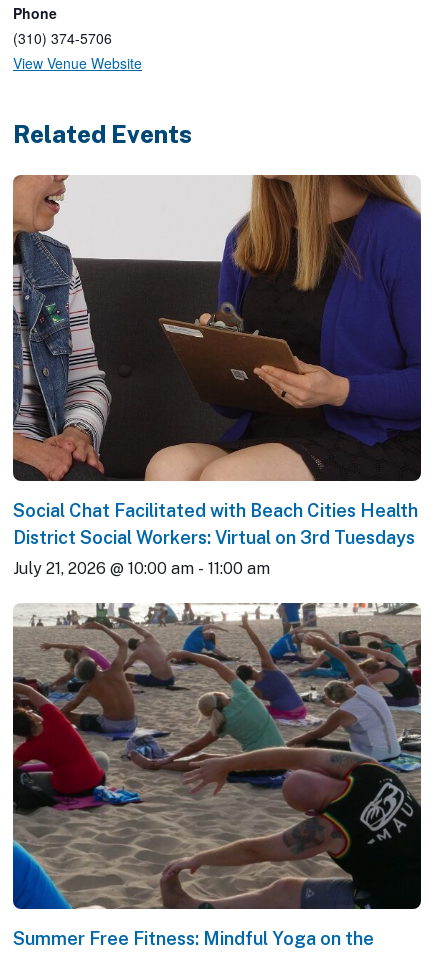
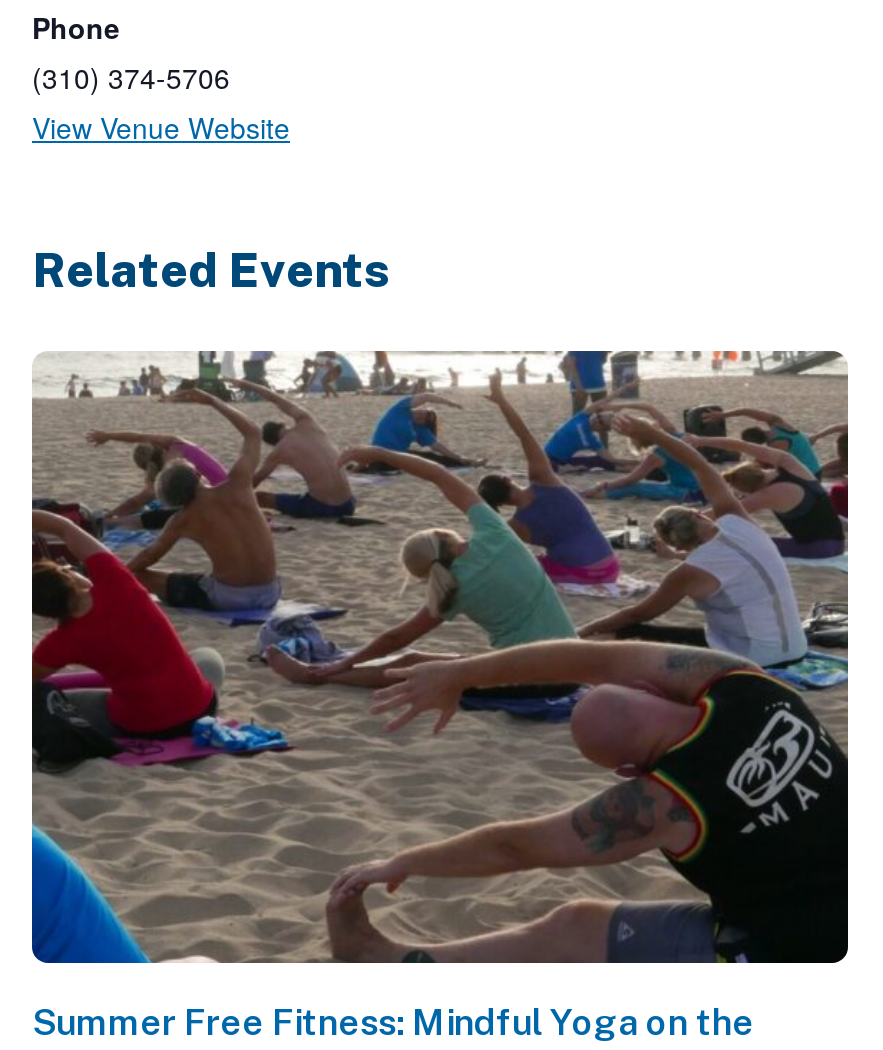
- [image]
- Social Chat Facilitated with Beach Cities Health
- District Social Workers: Virtual on 3rd Tuesdays
- July 21, 2026 @ 10:00 am - 11:00 am
